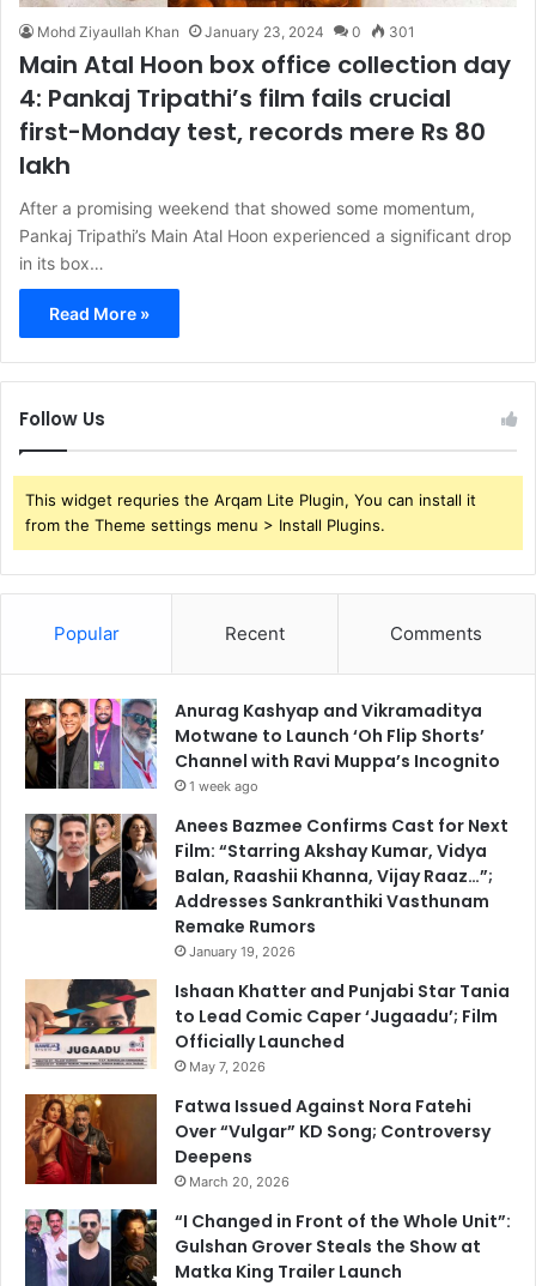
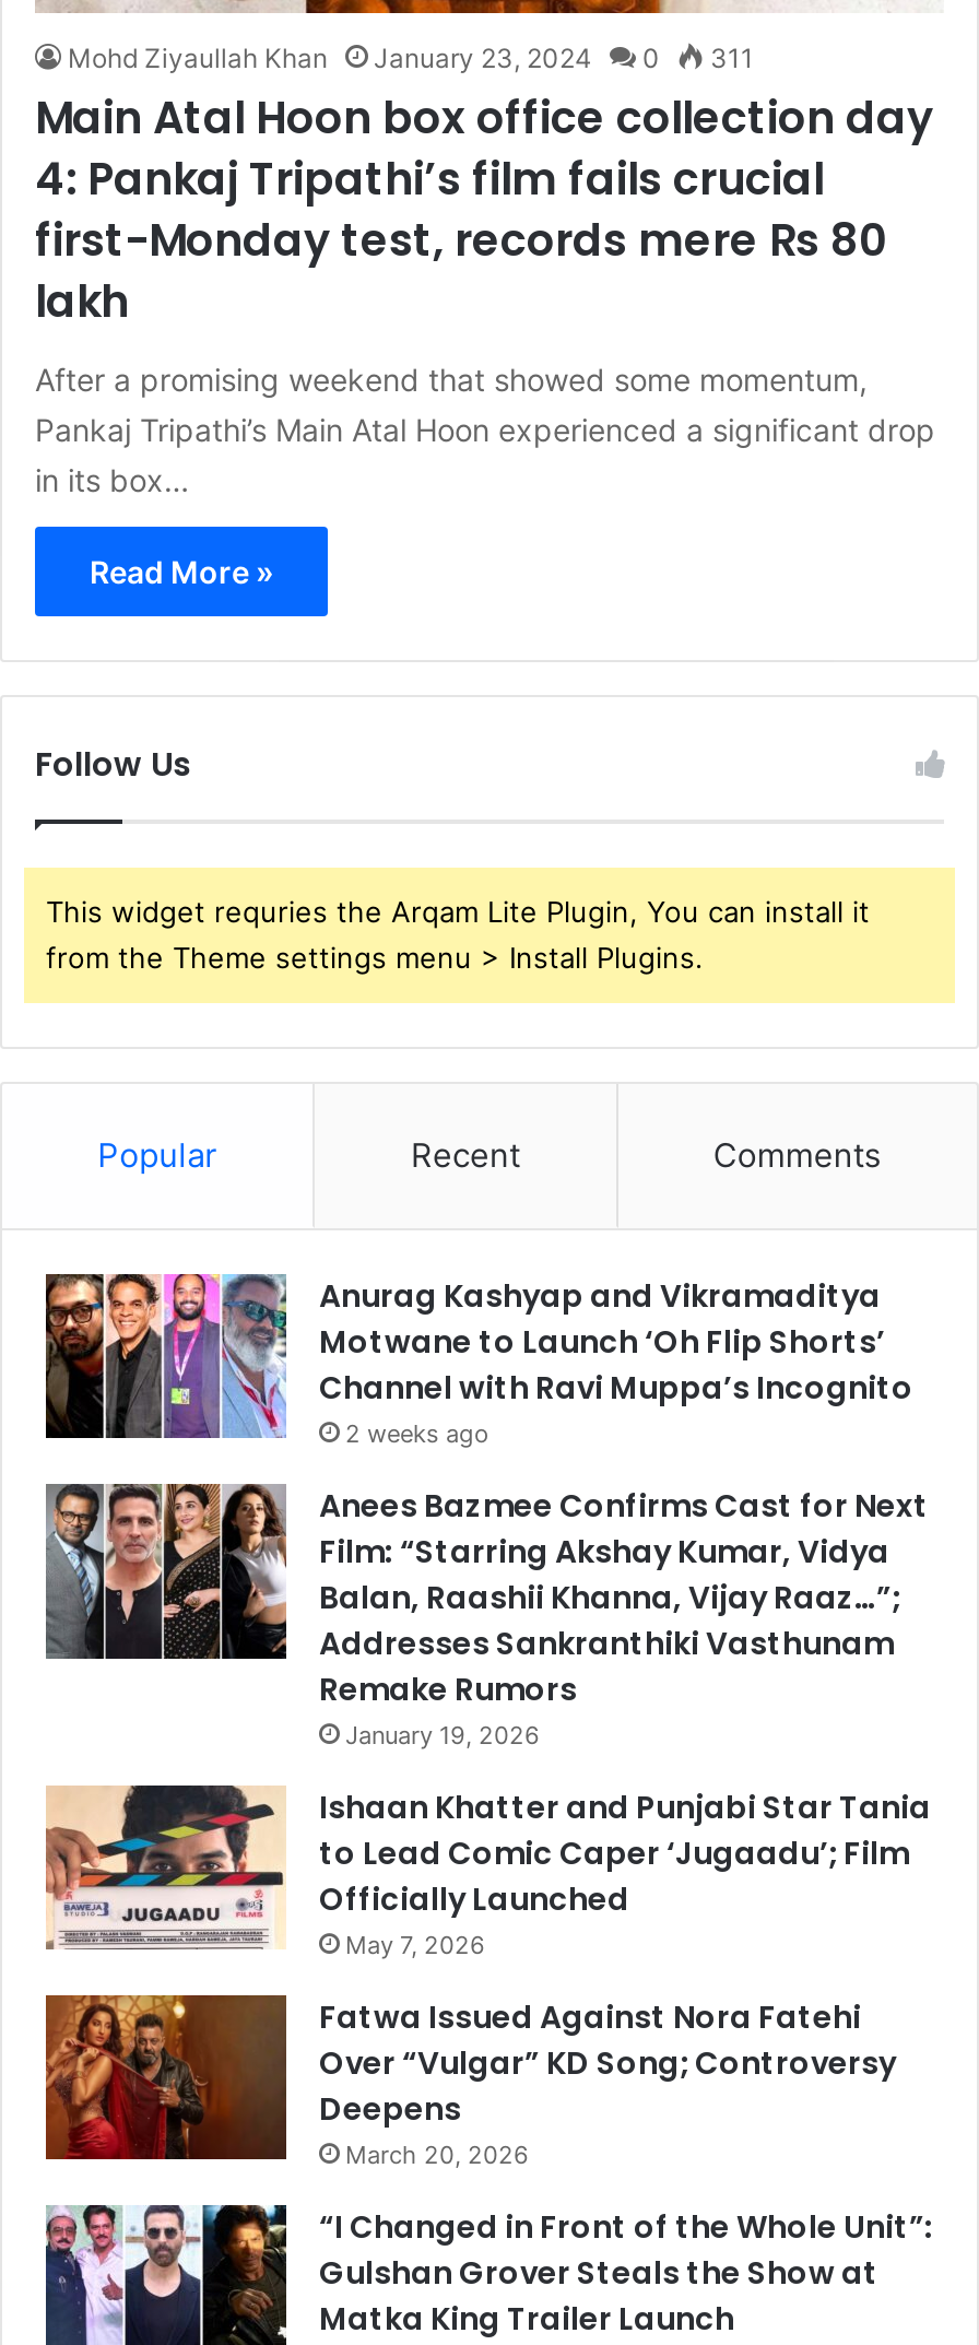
- Mohd Ziyaullah Khan January 23, 2024 0 301
+ Mohd Ziyaullah Khan January 23, 2024 0 311

- 1 week ago
+ 2 weeks ago
